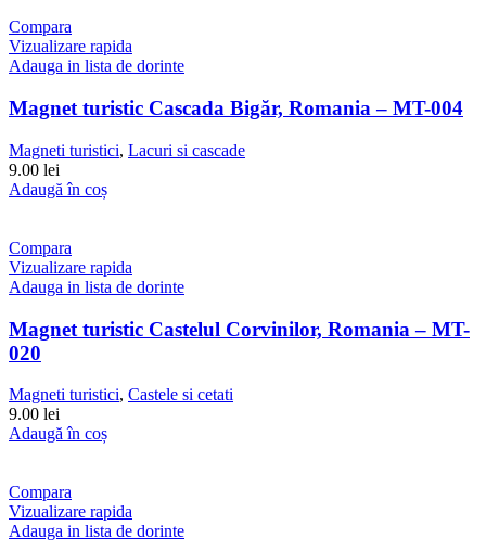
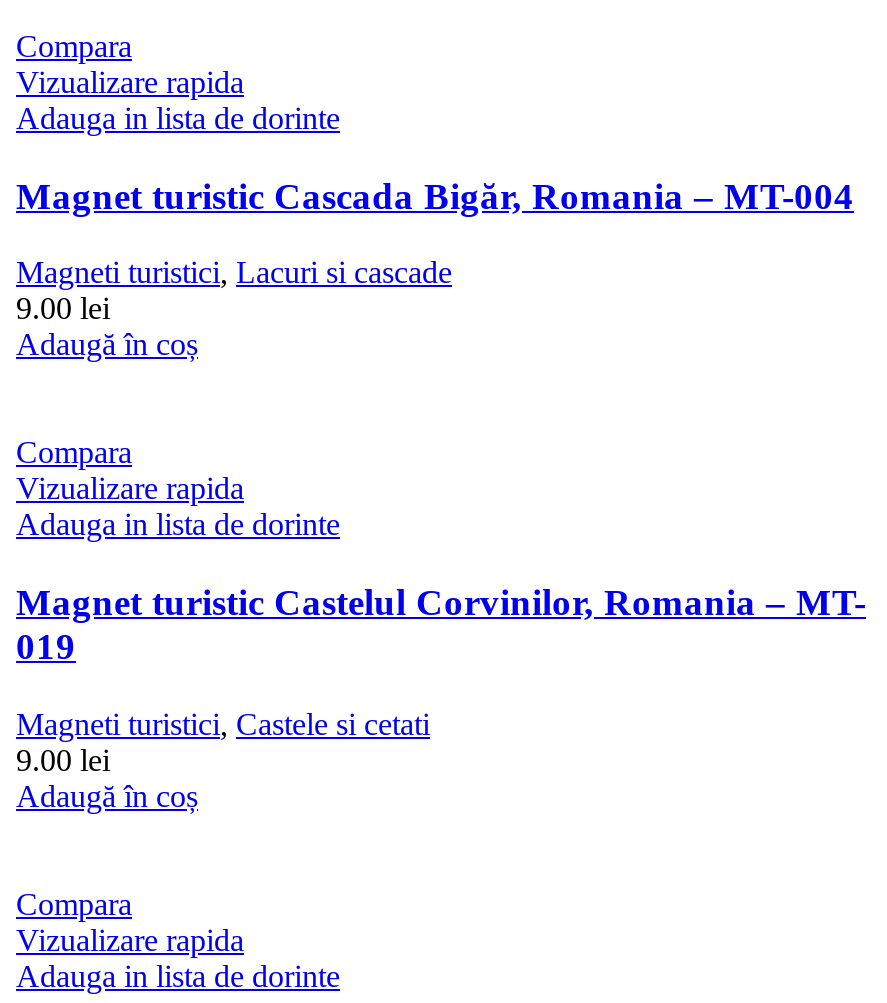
- 020
+ 019
